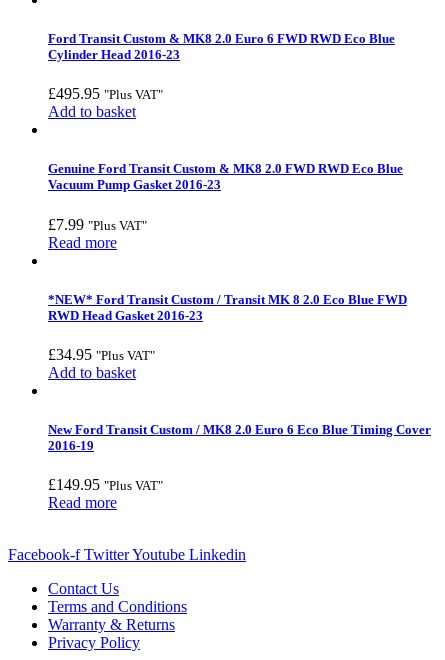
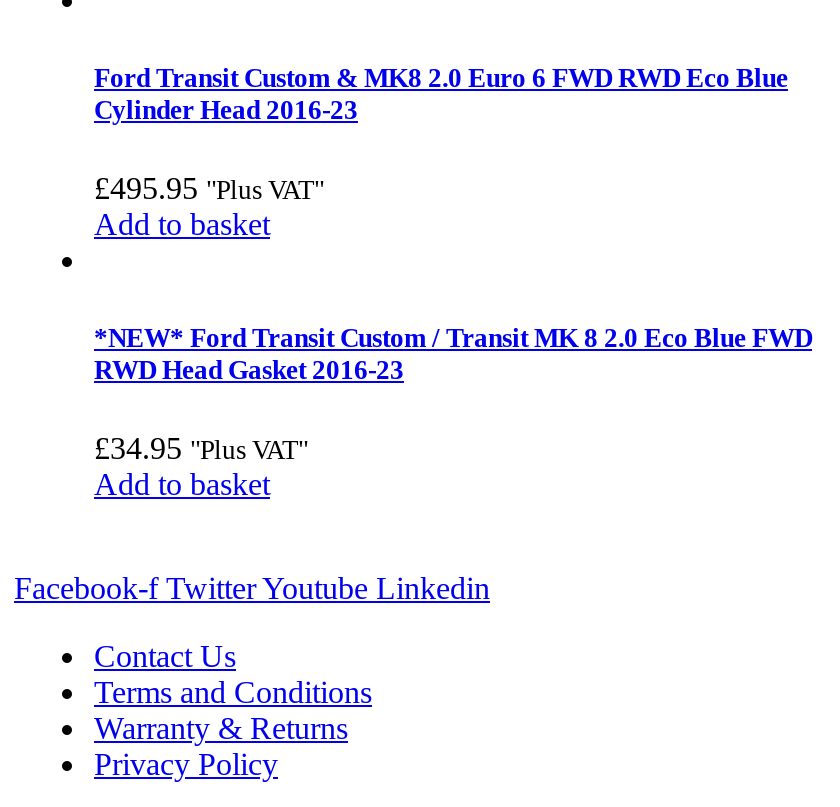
- Genuine Ford Transit Custom & MK8 2.0 FWD RWD Eco Blue
- Vacuum Pump Gasket 2016-23
- £7.99 "Plus VAT"
- Read more

- New Ford Transit Custom / MK8 2.0 Euro 6 Eco Blue Timing Cover
- 2016-19
- £149.95 "Plus VAT"
- Read more
